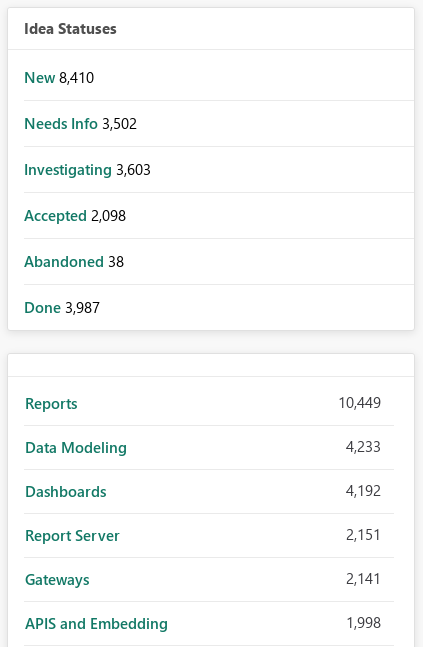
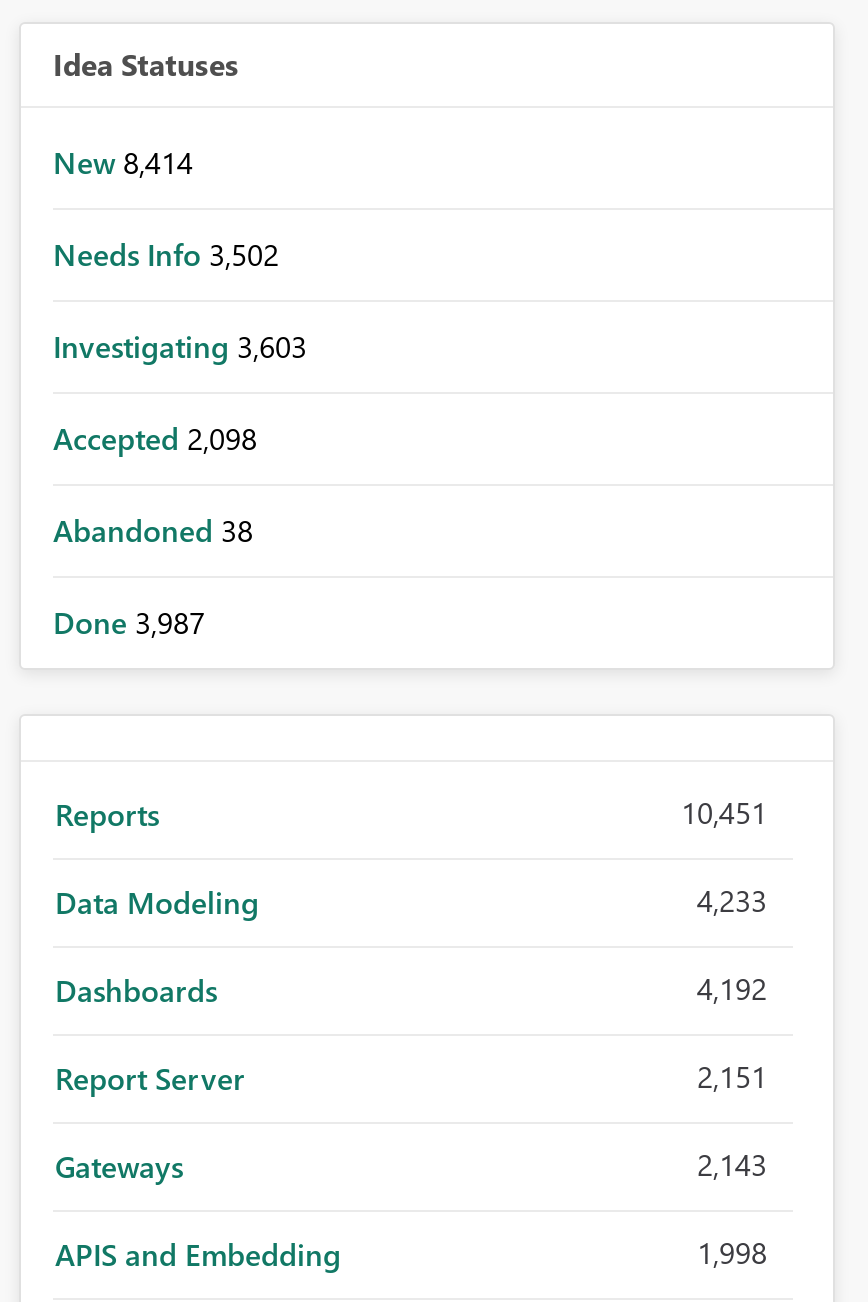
- New 8,410
+ New 8,414

- 10,449
+ 10,451

- 2,141
+ 2,143
